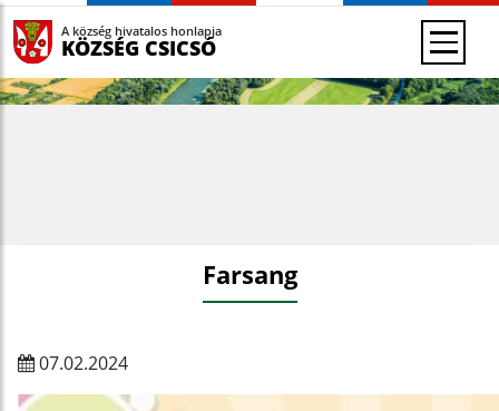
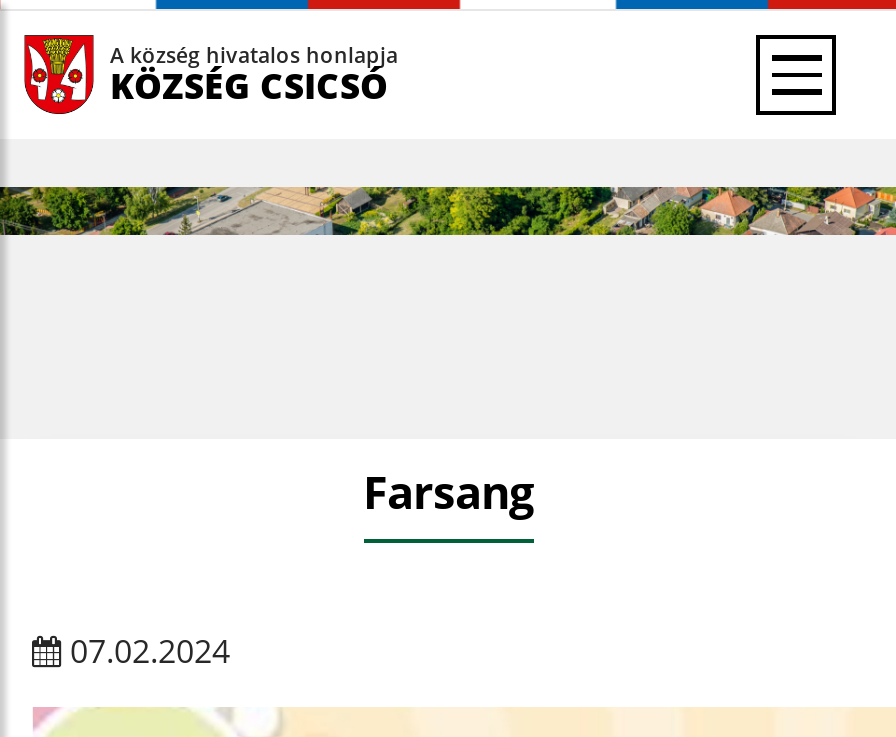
- [image]
+ [image]
